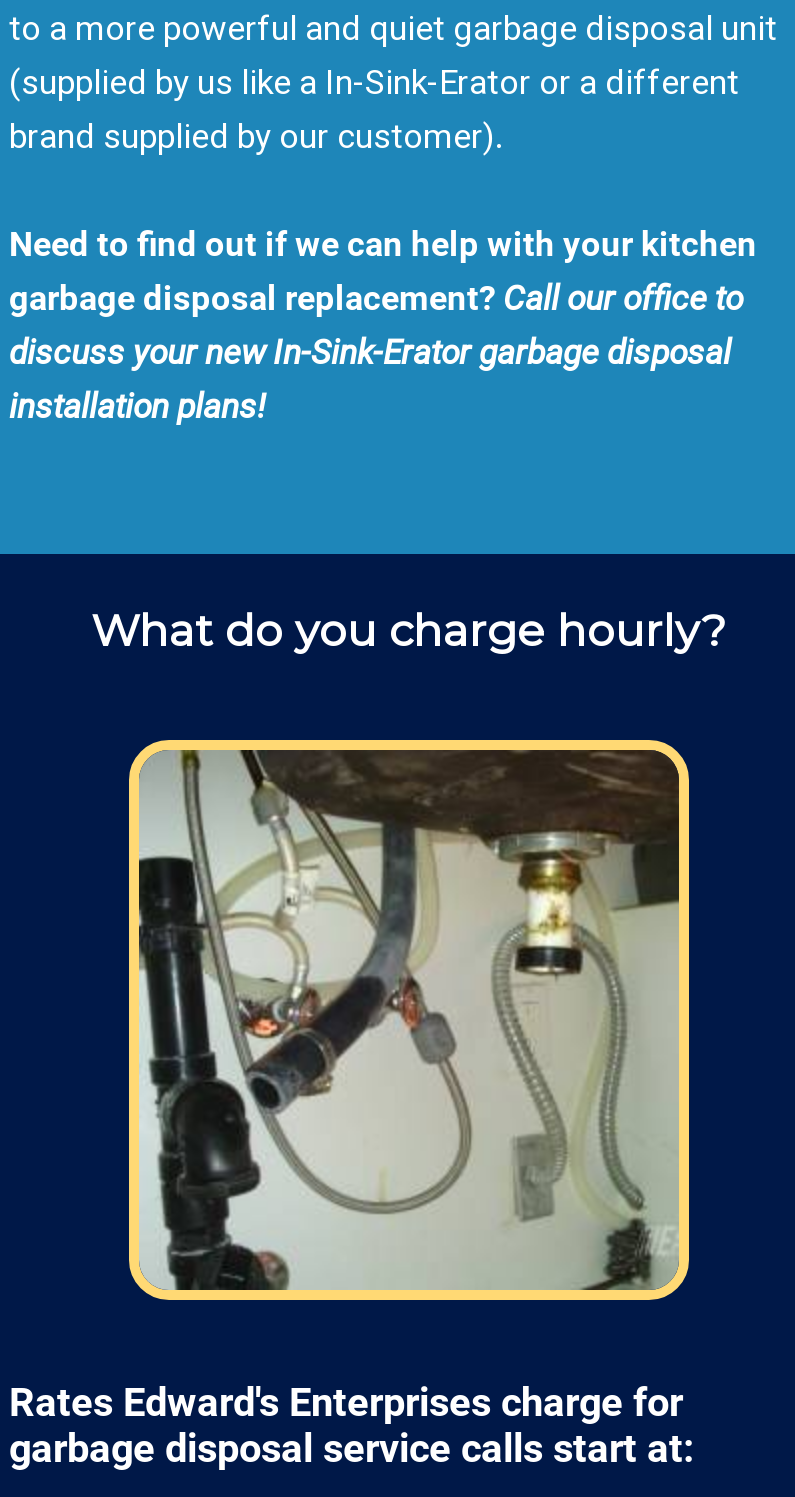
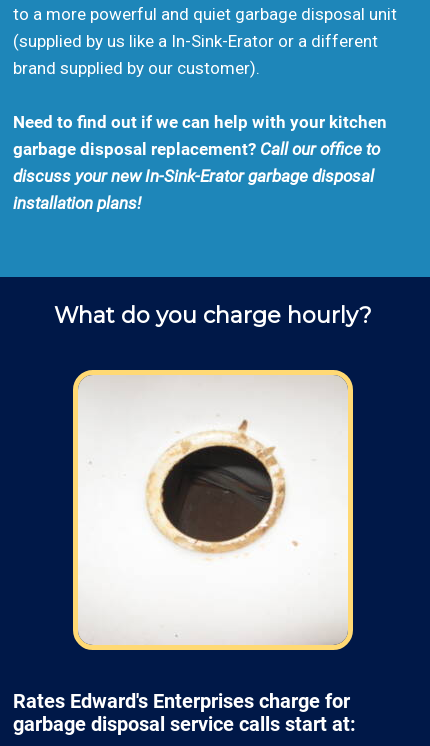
- [image]
+ [image]
